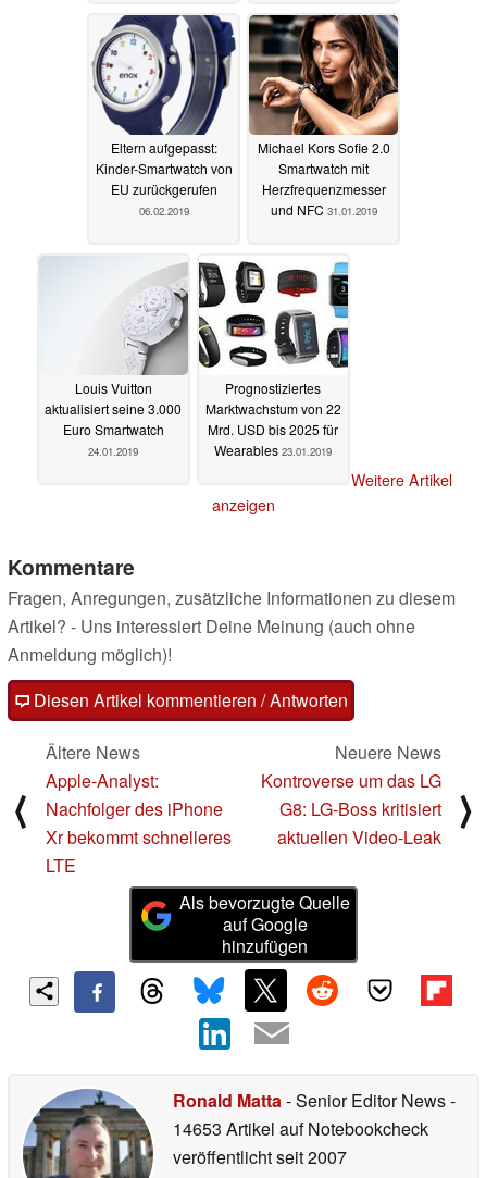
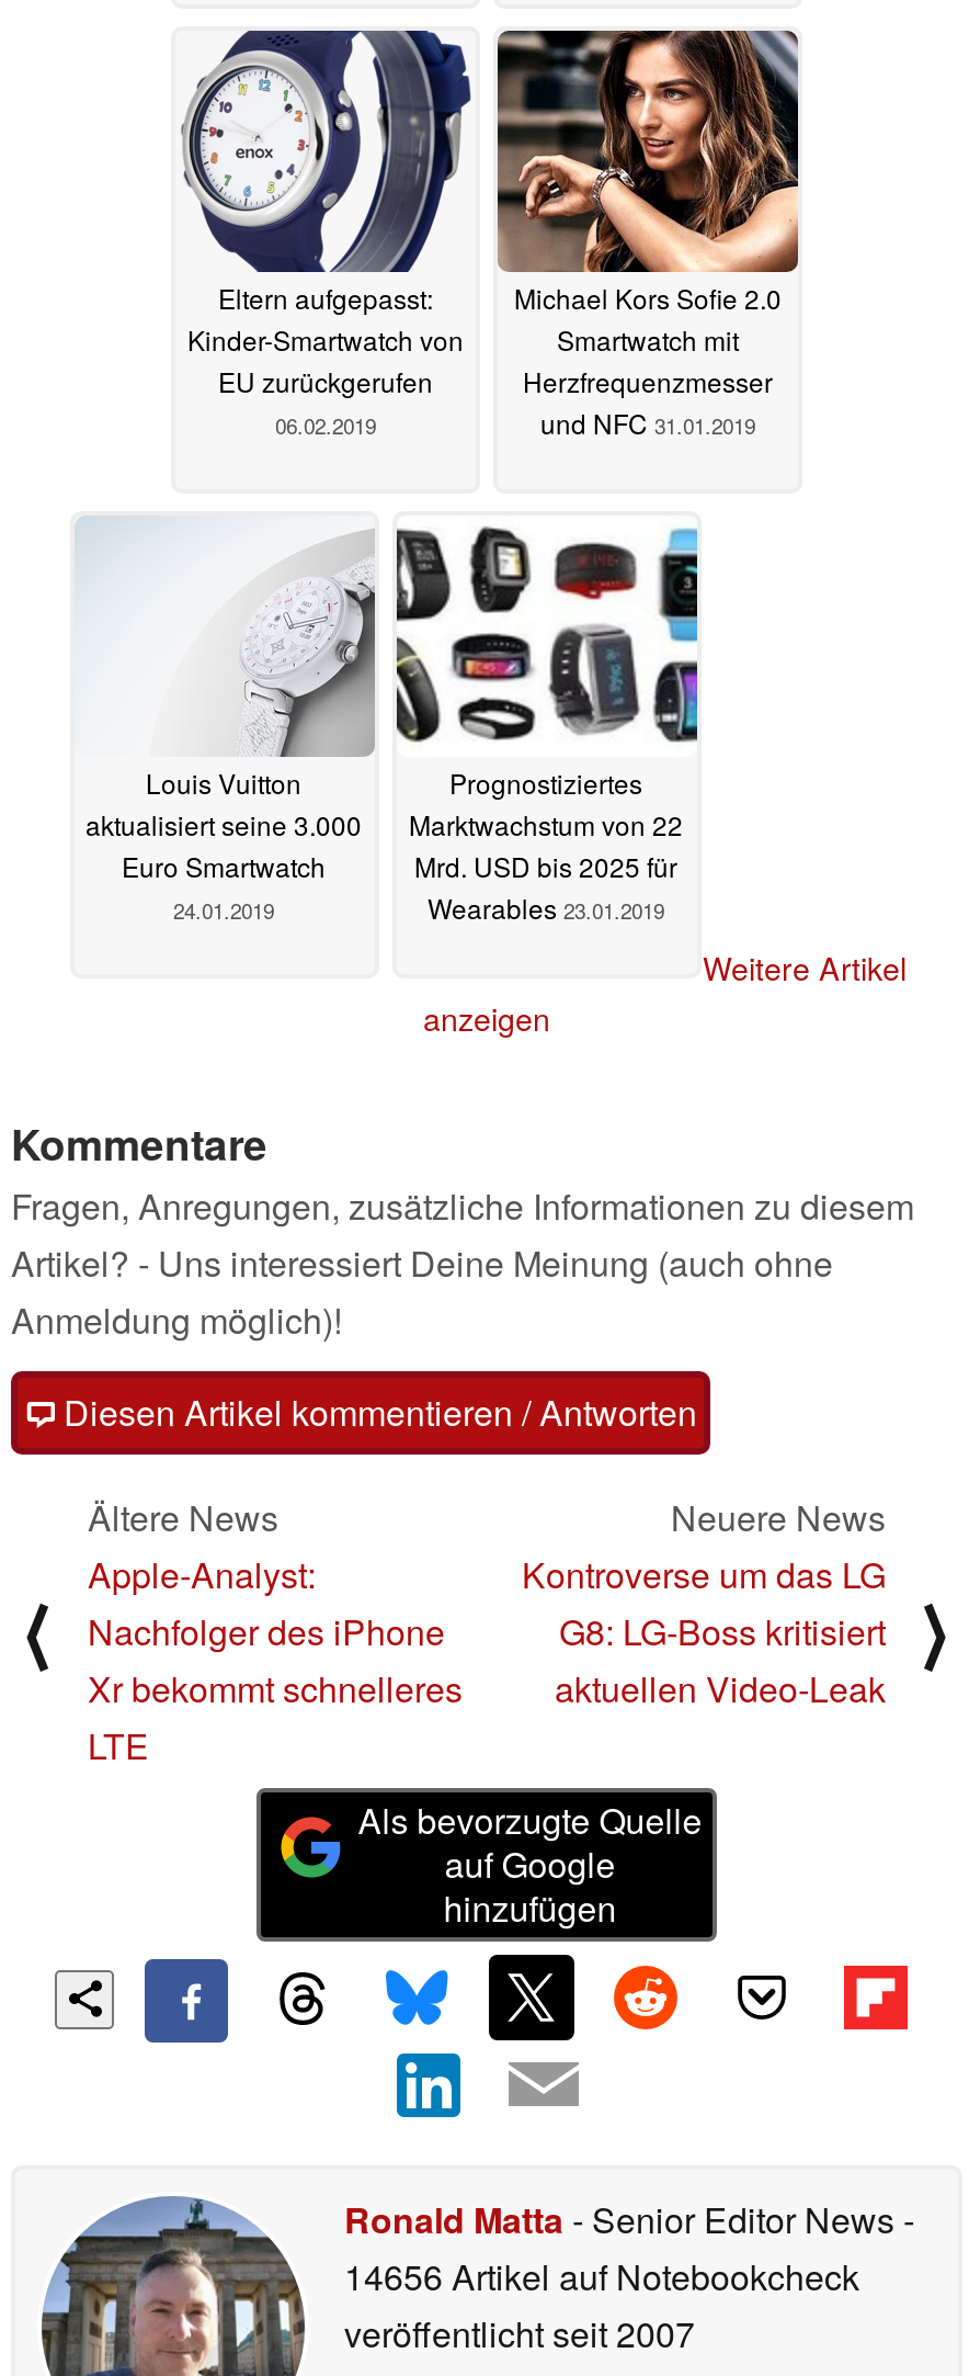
- 14653 Artikel auf Notebookcheck
+ 14656 Artikel auf Notebookcheck
